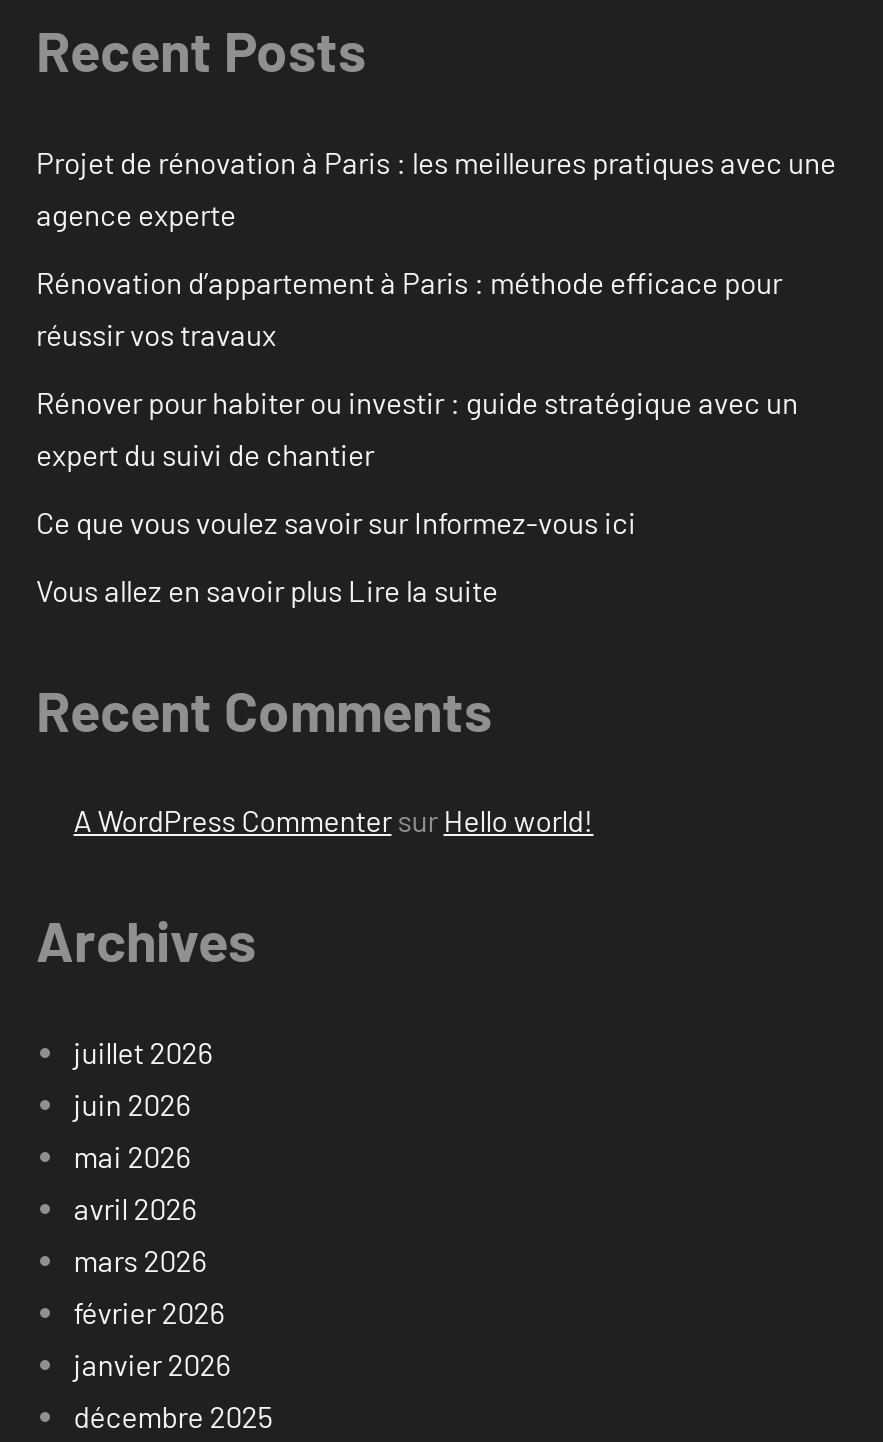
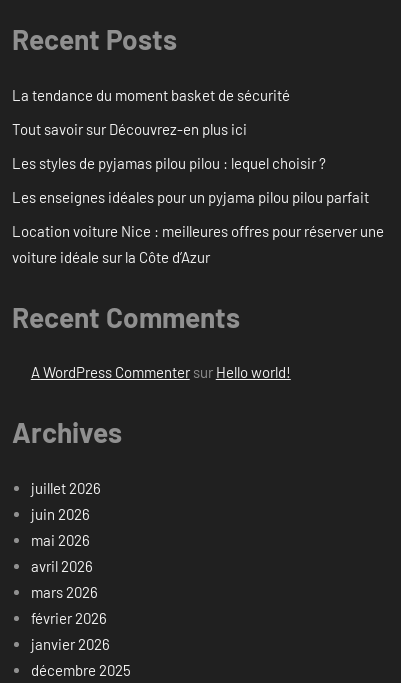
- Projet de rénovation à Paris : les meilleures pratiques avec une
- agence experte
+ La tendance du moment basket de sécurité

- Rénovation d’appartement à Paris : méthode efficace pour
- réussir vos travaux
+ Tout savoir sur Découvrez-en plus ici

- Rénover pour habiter ou investir : guide stratégique avec un
- expert du suivi de chantier
+ Les styles de pyjamas pilou pilou : lequel choisir ?

- Ce que vous voulez savoir sur Informez-vous ici
+ Les enseignes idéales pour un pyjama pilou pilou parfait

- Vous allez en savoir plus Lire la suite
+ Location voiture Nice : meilleures offres pour réserver une
+ voiture idéale sur la Côte d’Azur
